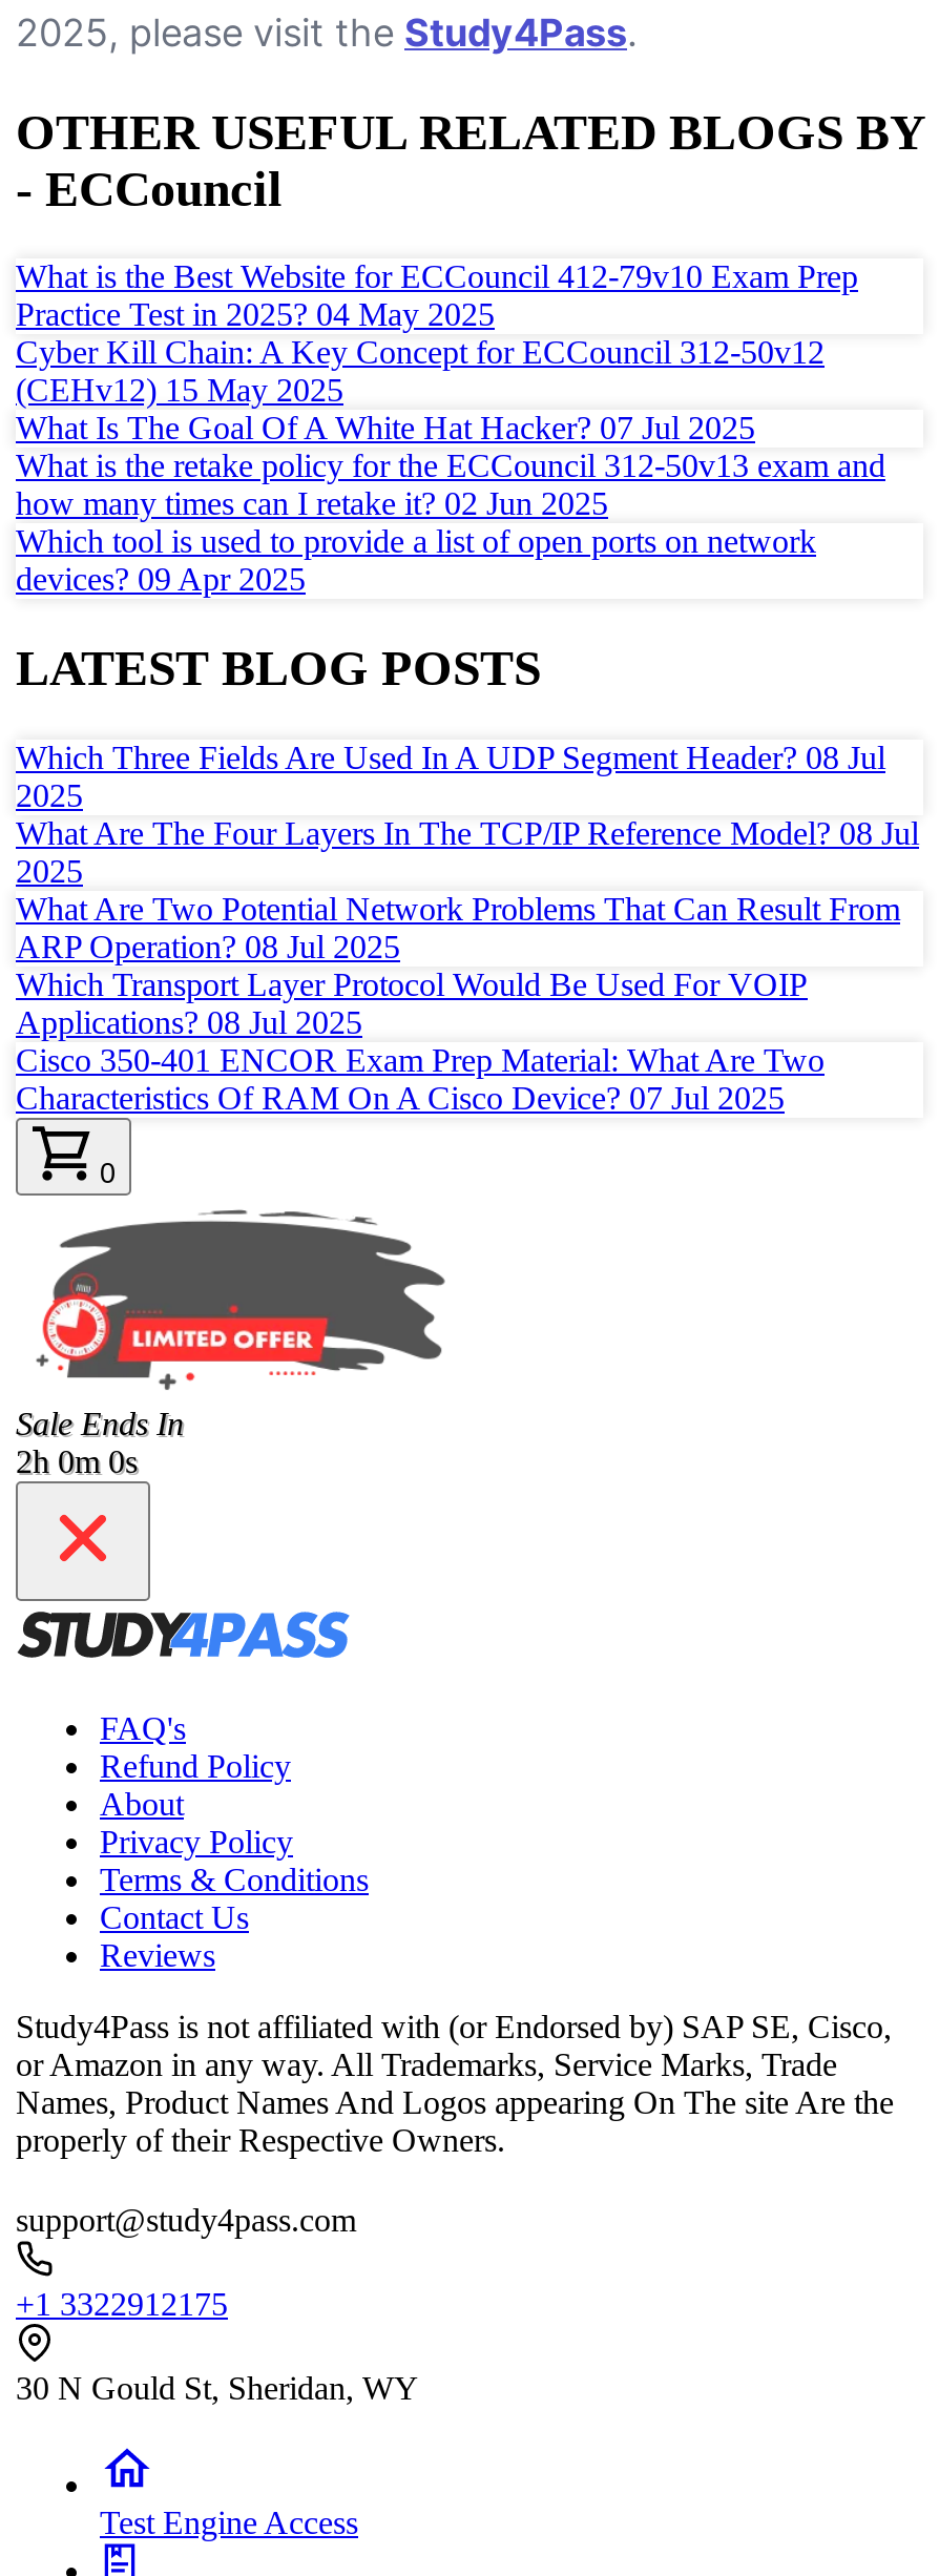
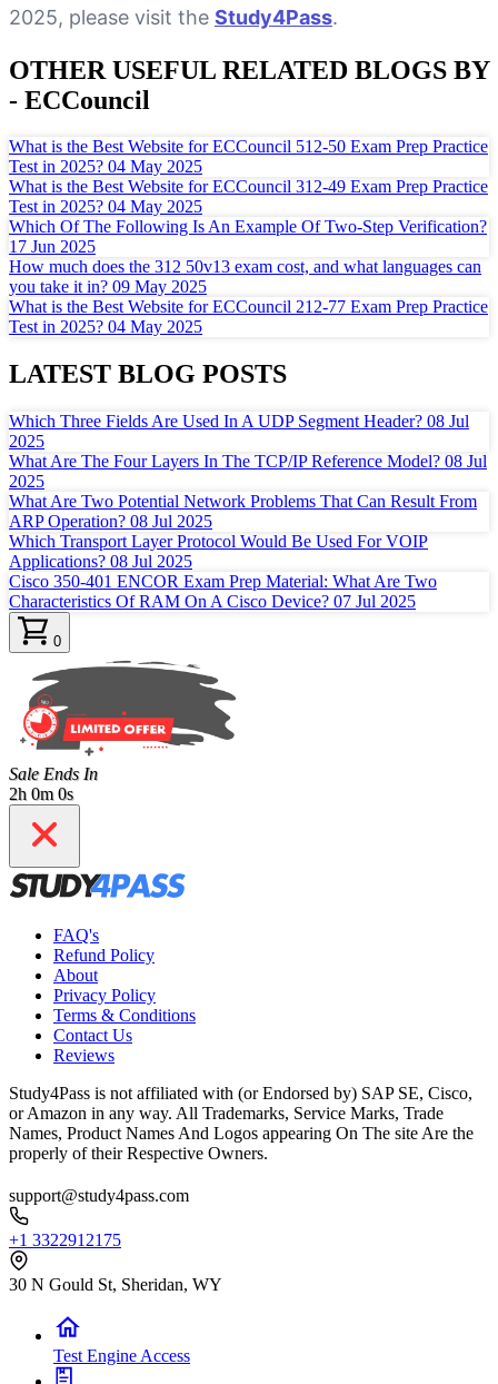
- What is the Best Website for ECCouncil 412-79v10 Exam Prep
- Practice Test in 2025? 04 May 2025
- Cyber Kill Chain: A Key Concept for ECCouncil 312-50v12
- (CEHv12) 15 May 2025
- What Is The Goal Of A White Hat Hacker? 07 Jul 2025
- What is the retake policy for the ECCouncil 312-50v13 exam and
- how many times can I retake it? 02 Jun 2025
- Which tool is used to provide a list of open ports on network
- devices? 09 Apr 2025
+ What is the Best Website for ECCouncil 512-50 Exam Prep Practice
+ Test in 2025? 04 May 2025
+ What is the Best Website for ECCouncil 312-49 Exam Prep Practice
+ Test in 2025? 04 May 2025
+ Which Of The Following Is An Example Of Two-Step Verification?
+ 17 Jun 2025
+ How much does the 312 50v13 exam cost, and what languages can
+ you take it in? 09 May 2025
+ What is the Best Website for ECCouncil 212-77 Exam Prep Practice
+ Test in 2025? 04 May 2025
